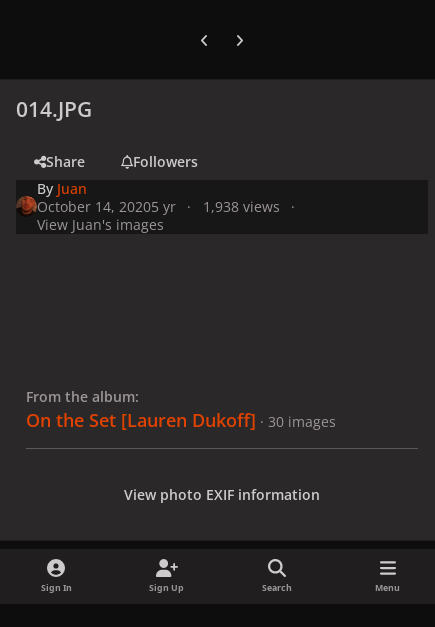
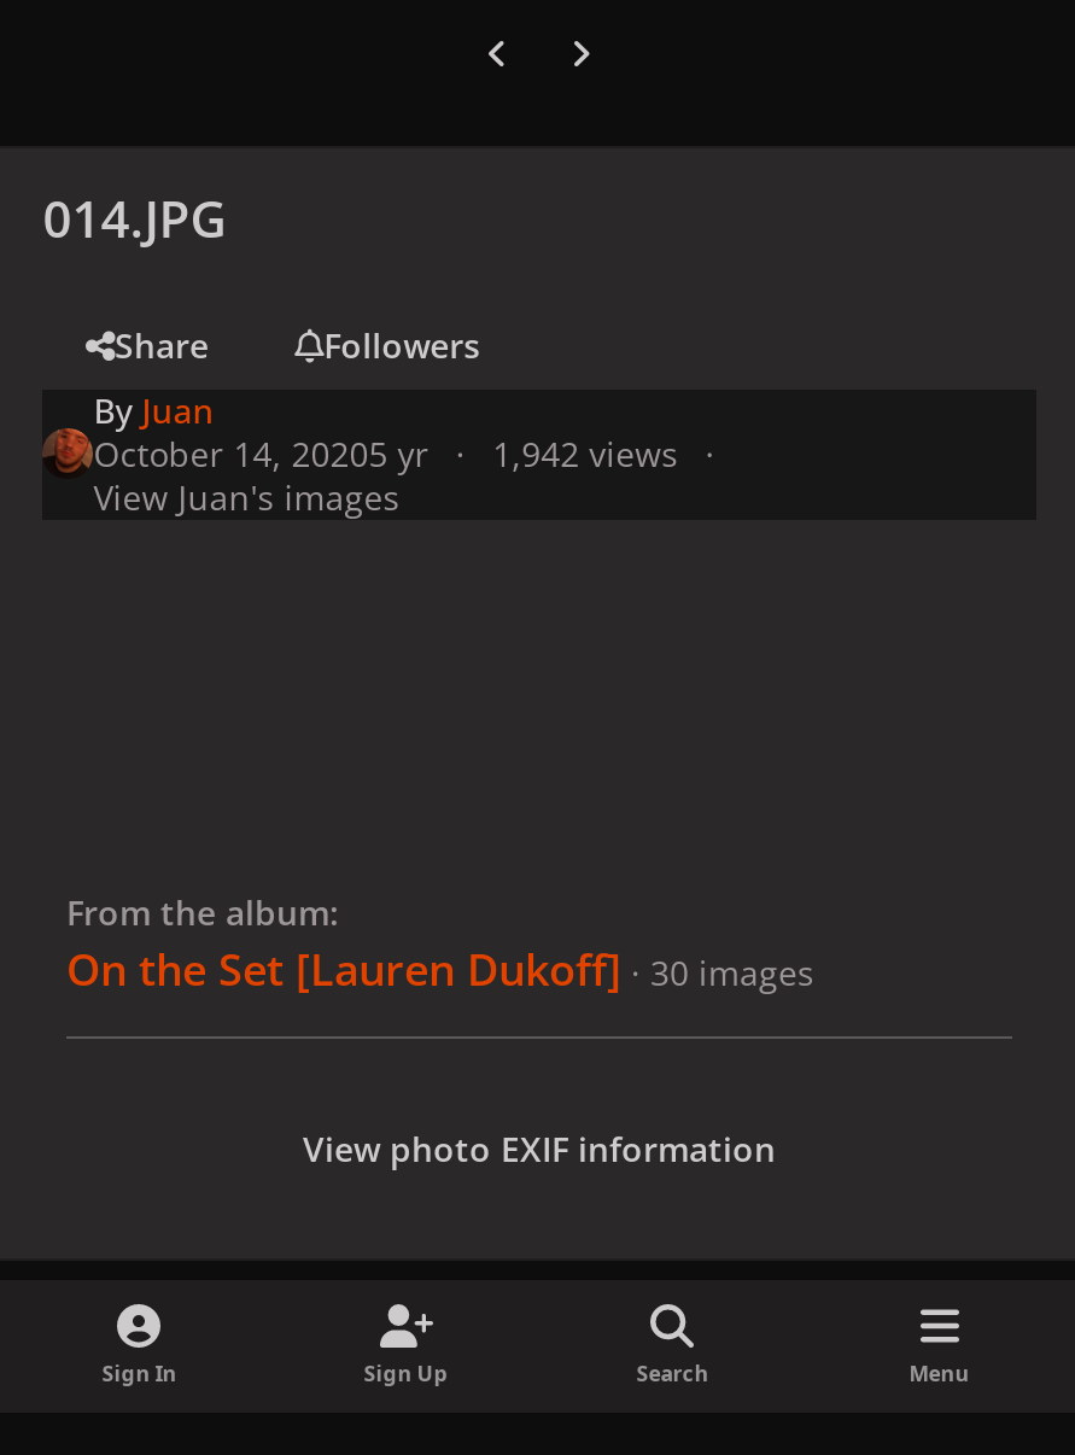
- October 14, 20205 yr 1,938 views
+ October 14, 20205 yr 1,942 views
